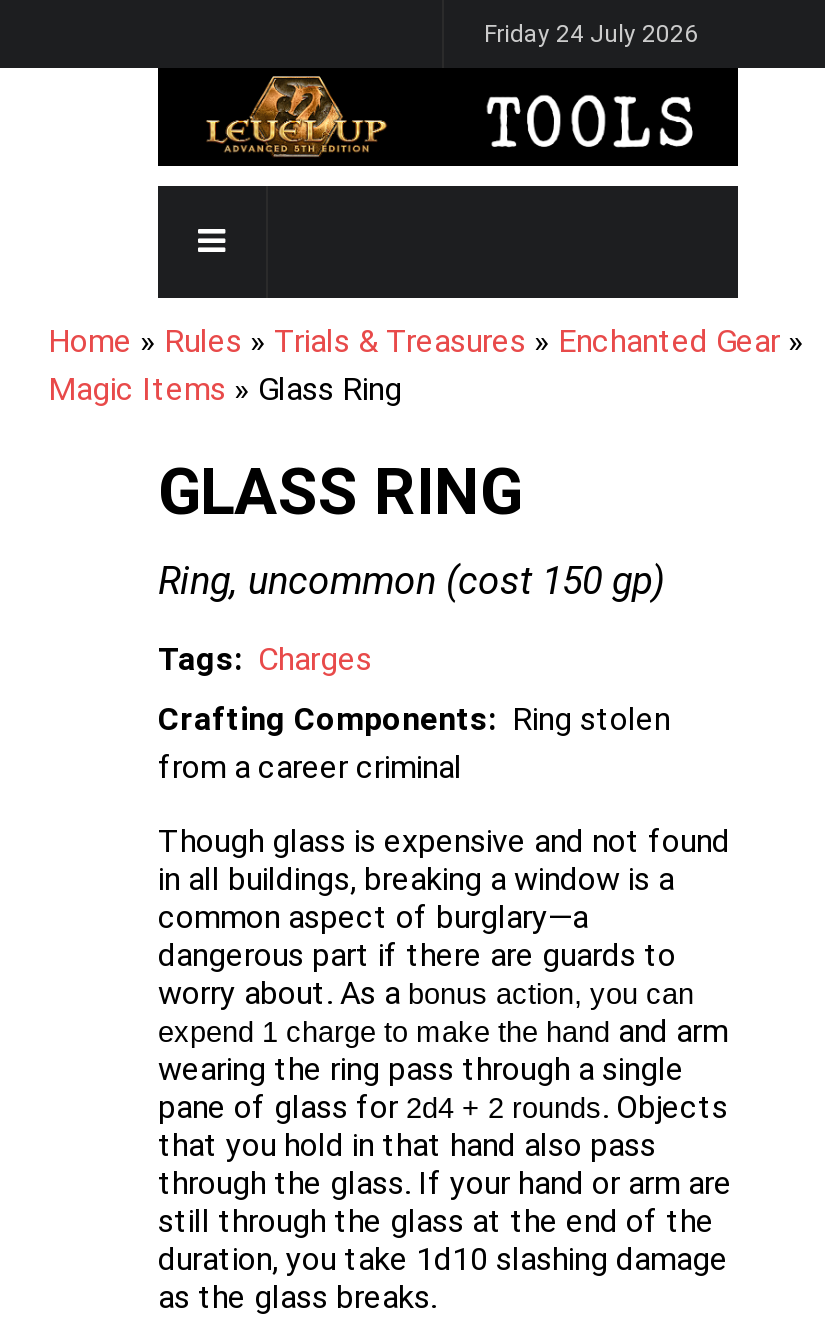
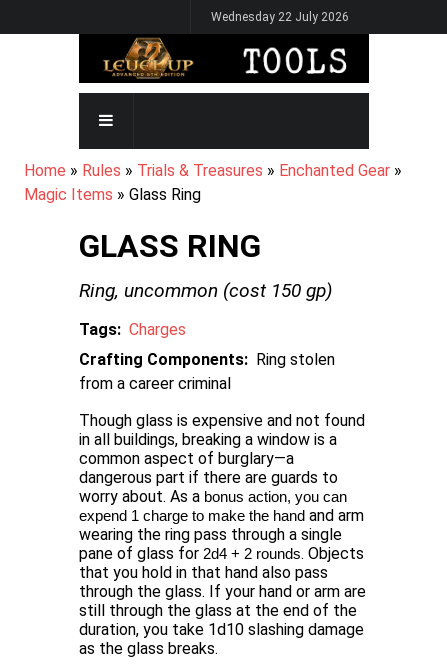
- Friday 24 July 2026
+ Wednesday 22 July 2026
